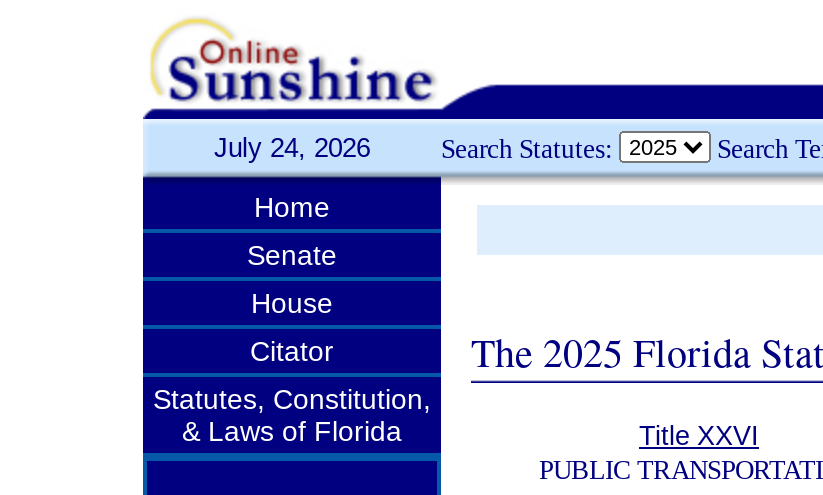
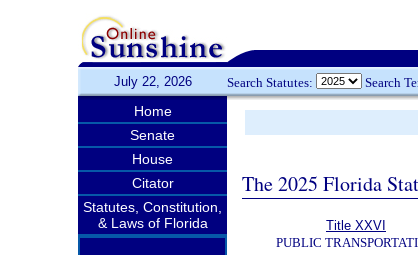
- July 24, 2026
+ July 22, 2026
